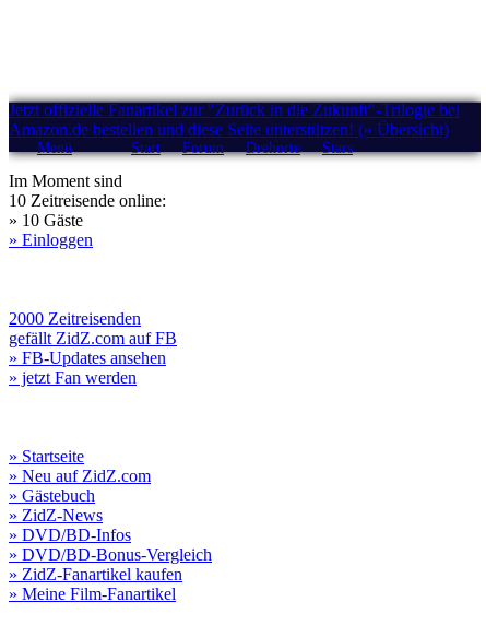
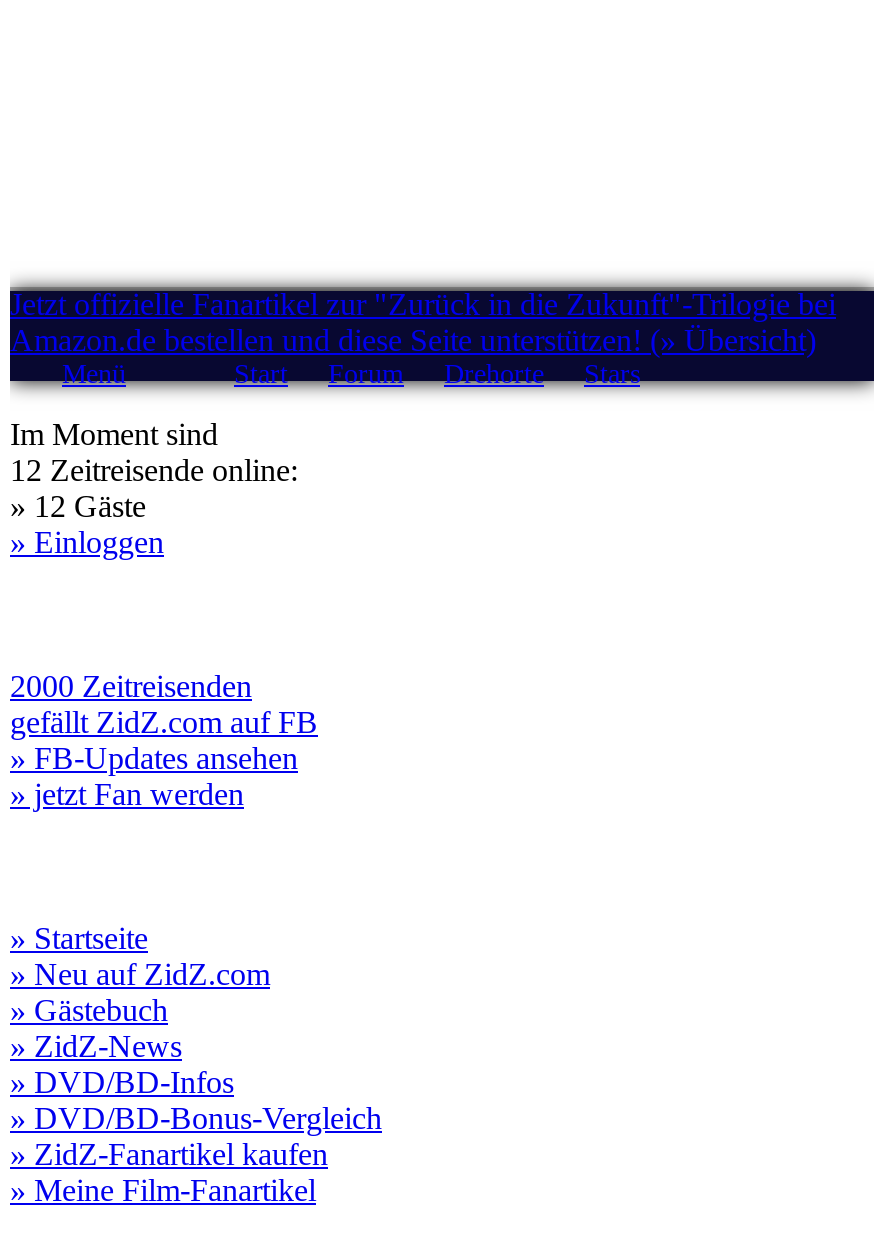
- 10 Zeitreisende online:
+ 12 Zeitreisende online:

- » 10 Gäste
+ » 12 Gäste
